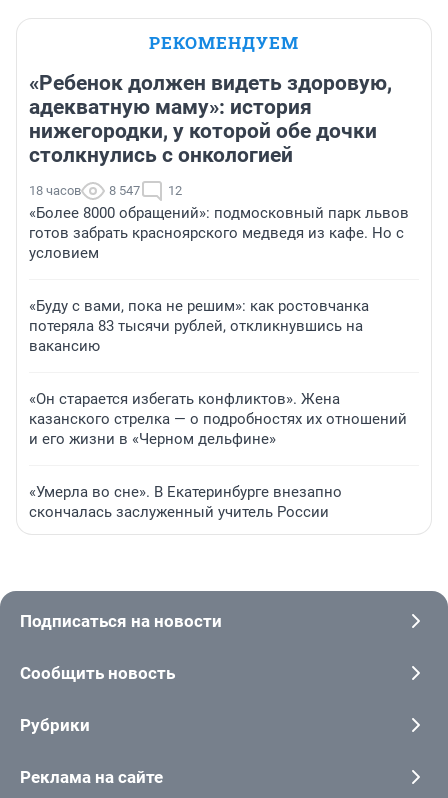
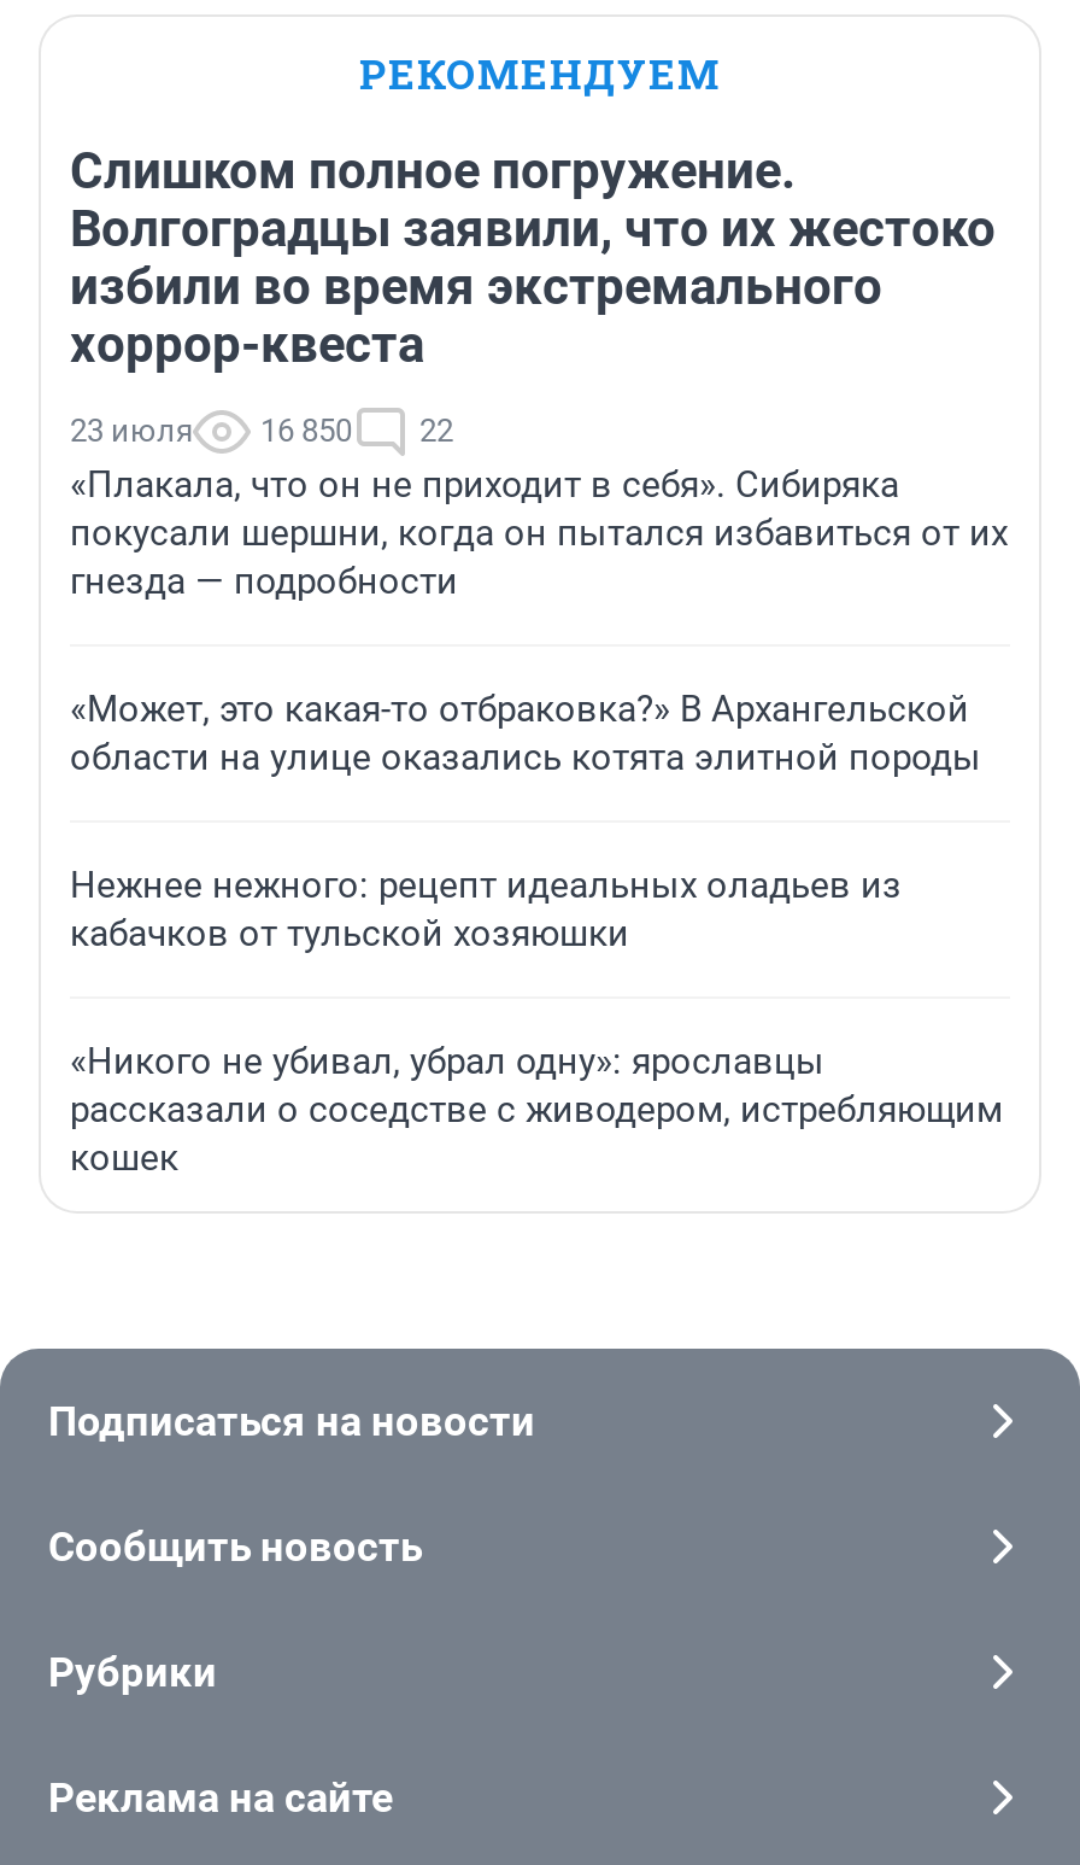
- «Ребенок должен видеть здоровую,
- адекватную маму»: история
- нижегородки, у которой обе дочки
- столкнулись с онкологией
+ Слишком полное погружение.
+ Волгоградцы заявили, что их жестоко
+ избили во время экстремального
+ хоррор-квеста

- 18 часов
- 8 547
- 12
- «Более 8000 обращений»: подмосковный парк львов
- готов забрать красноярского медведя из кафе. Но с
- условием
+ 23 июля
+ 16 850
+ 22
+ «Плакала, что он не приходит в себя». Сибиряка
+ покусали шершни, когда он пытался избавиться от их
+ гнезда — подробности

- «Буду с вами, пока не решим»: как ростовчанка
- потеряла 83 тысячи рублей, откликнувшись на
- вакансию
+ «Может, это какая-то отбраковка?» В Архангельской
+ области на улице оказались котята элитной породы

- «Он старается избегать конфликтов». Жена
- казанского стрелка — о подробностях их отношений
- и его жизни в «Черном дельфине»
+ Нежнее нежного: рецепт идеальных оладьев из
+ кабачков от тульской хозяюшки

- «Умерла во сне». В Екатеринбурге внезапно
- скончалась заслуженный учитель России
+ «Никого не убивал, убрал одну»: ярославцы
+ рассказали о соседстве с живодером, истребляющим
+ кошек
